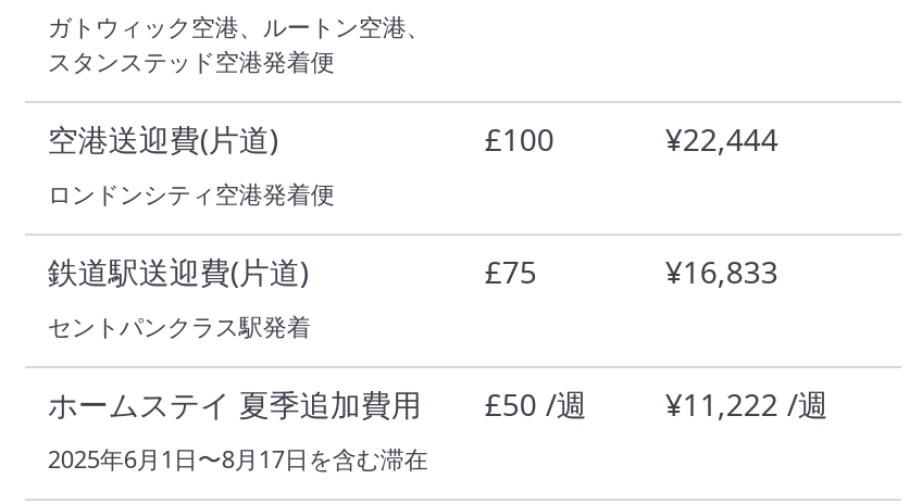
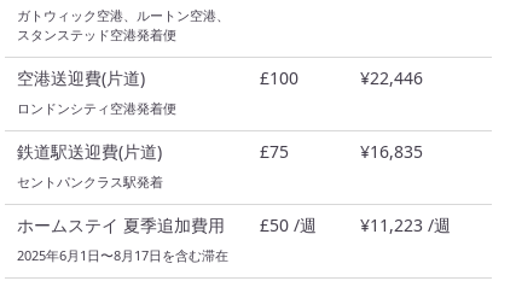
- ¥22,444
+ ¥22,446

- ¥16,833
+ ¥16,835

- ホームステイ 夏季追加費用 £50 /週 ¥11,222 /週
+ ホームステイ 夏季追加費用 £50 /週 ¥11,223 /週
